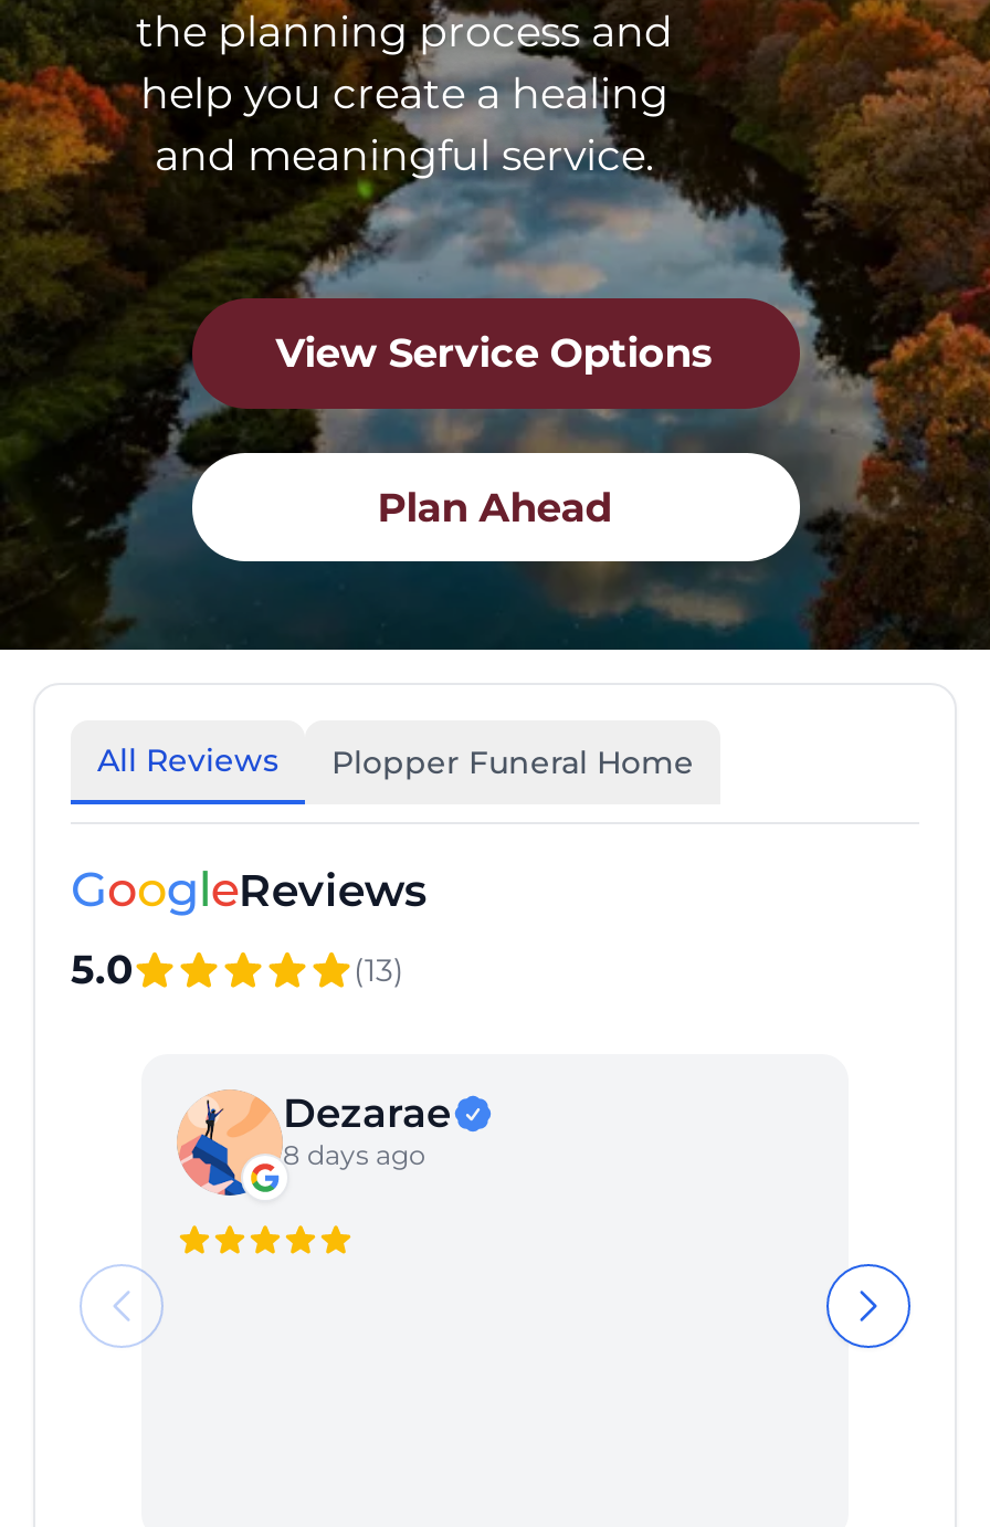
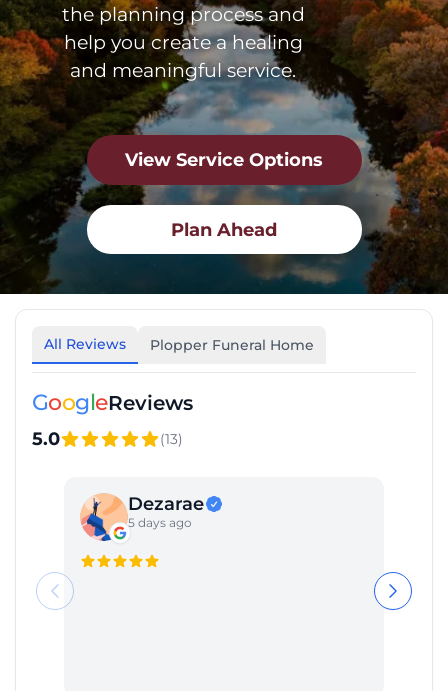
- 8 days ago
+ 5 days ago
